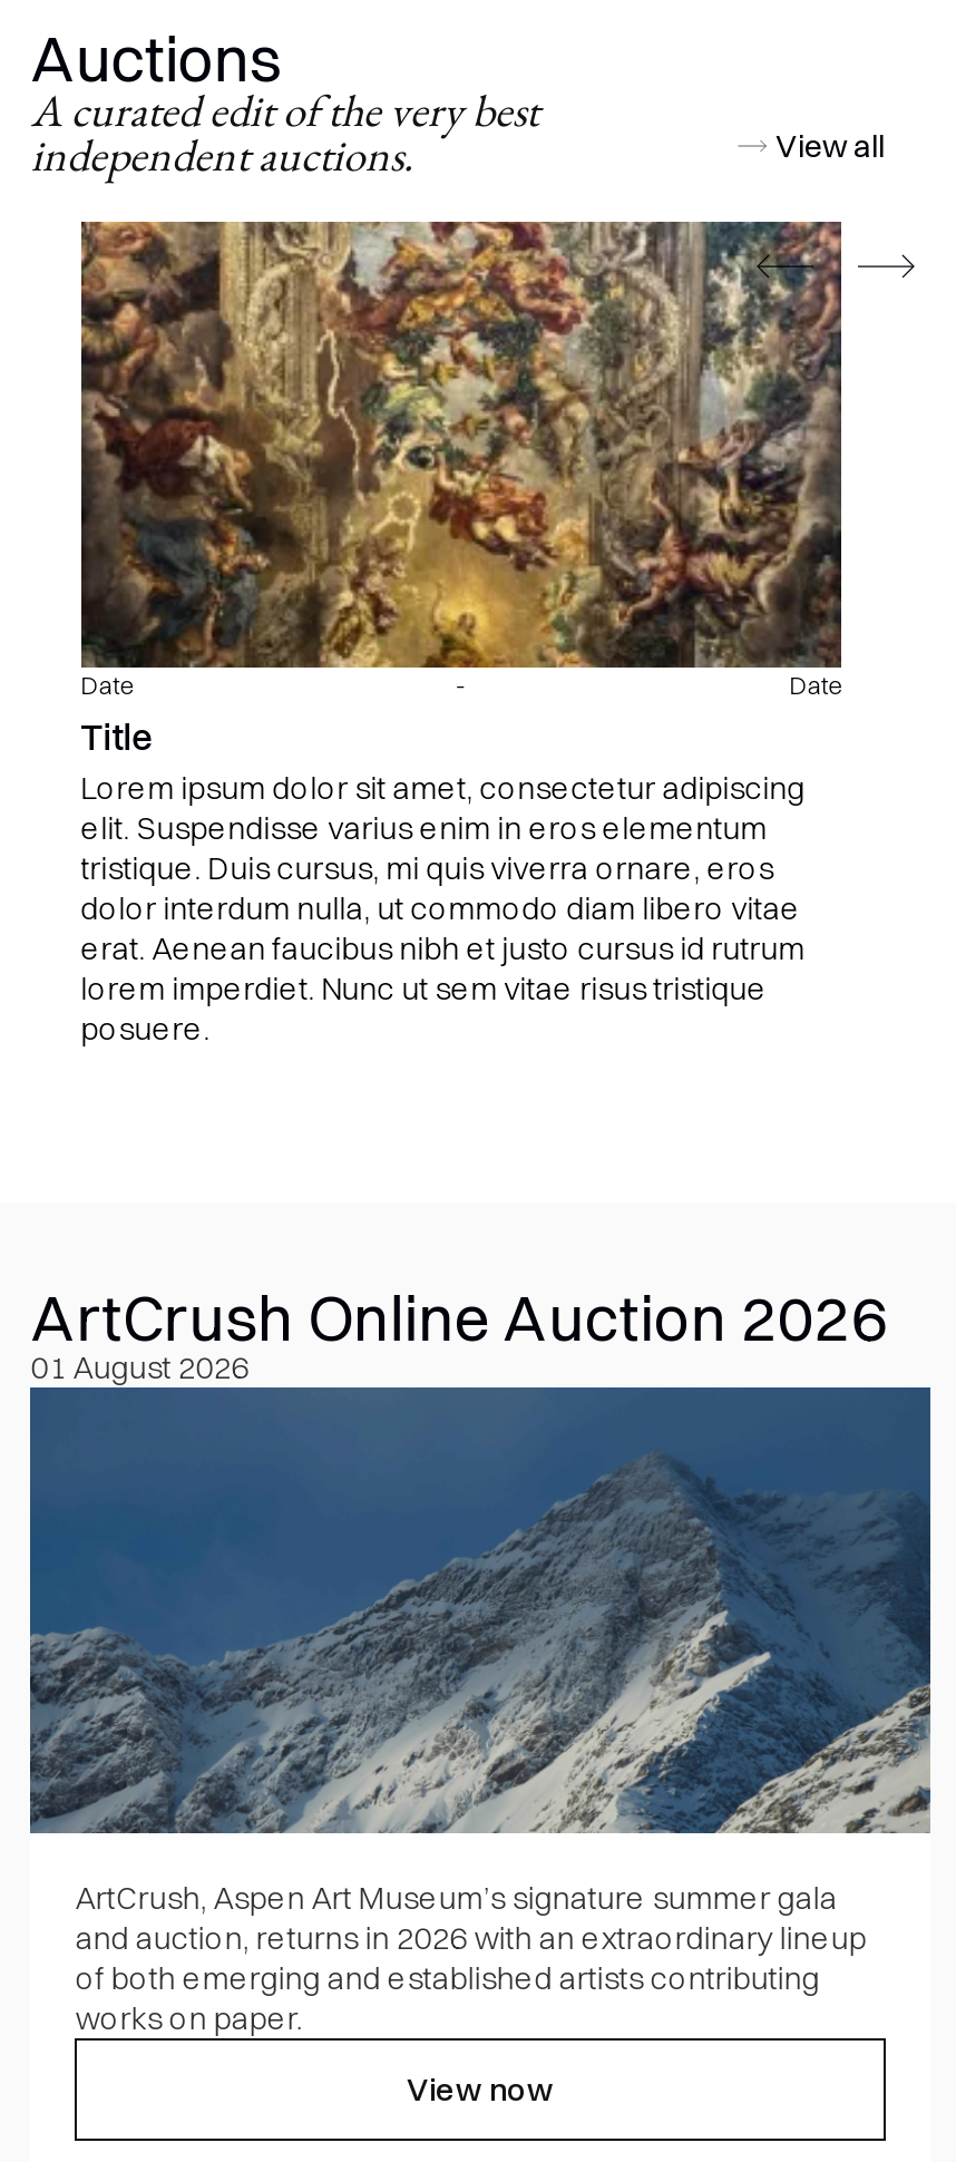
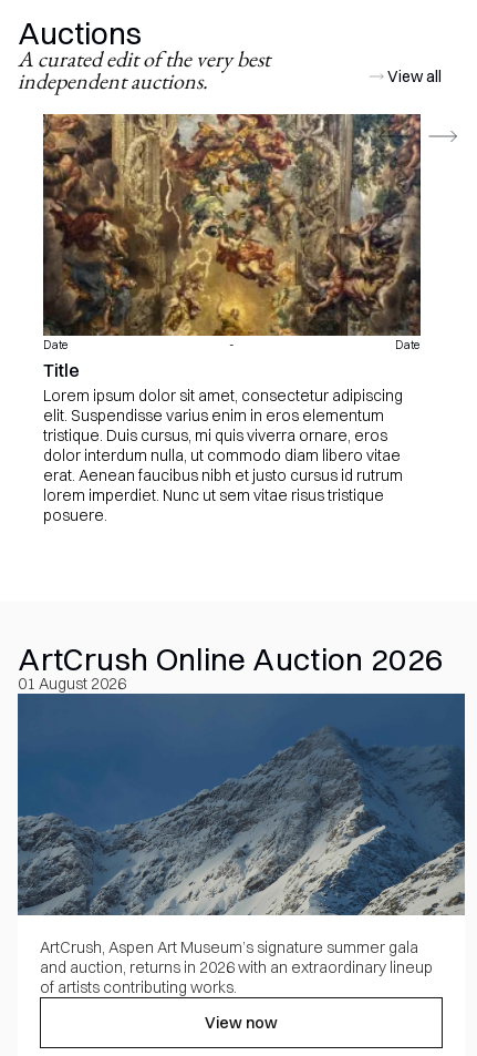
- of both emerging and established artists contributing
- works on paper.
+ of artists contributing works.
